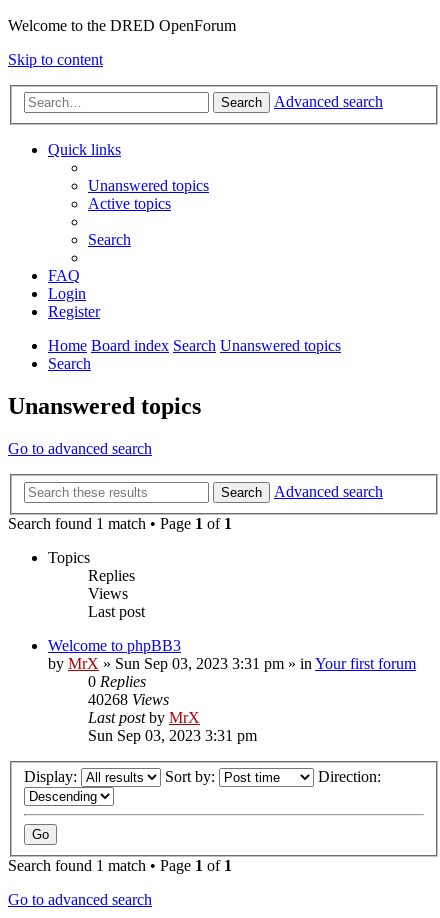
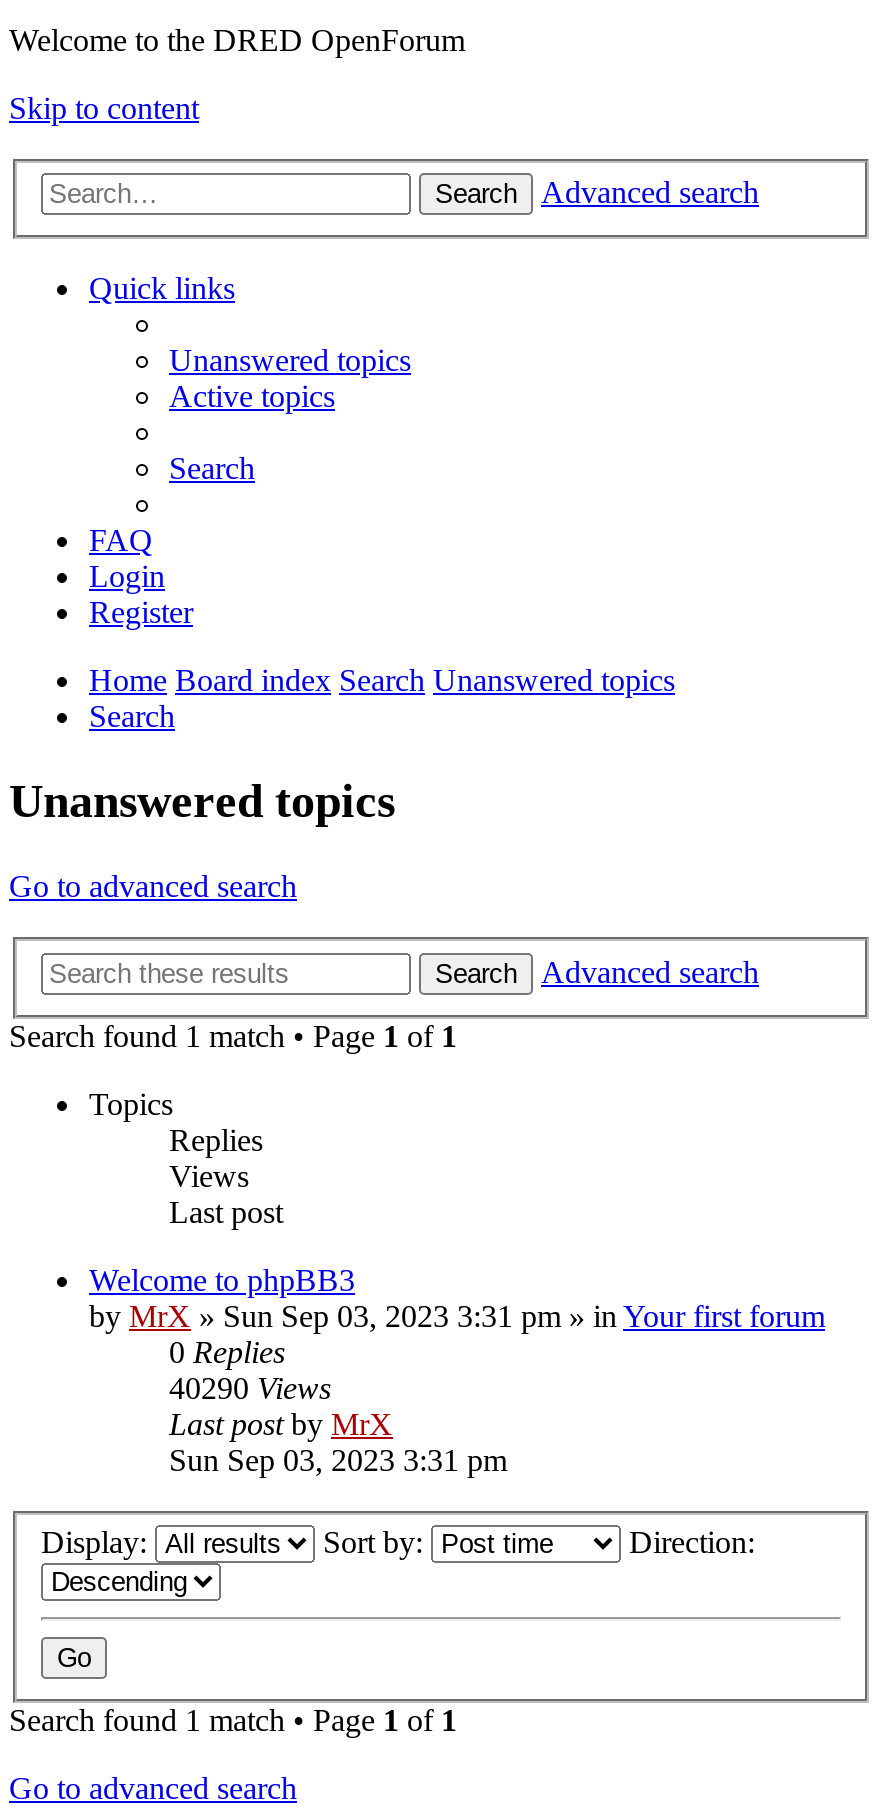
- 40268 Views
+ 40290 Views
